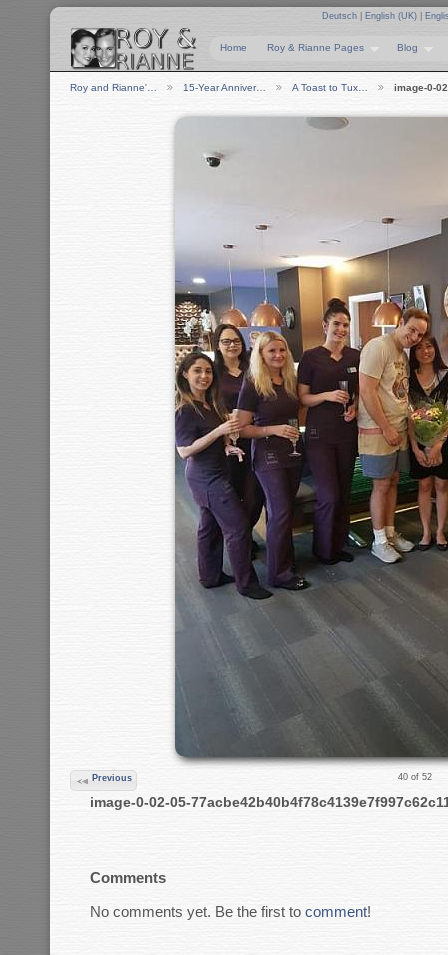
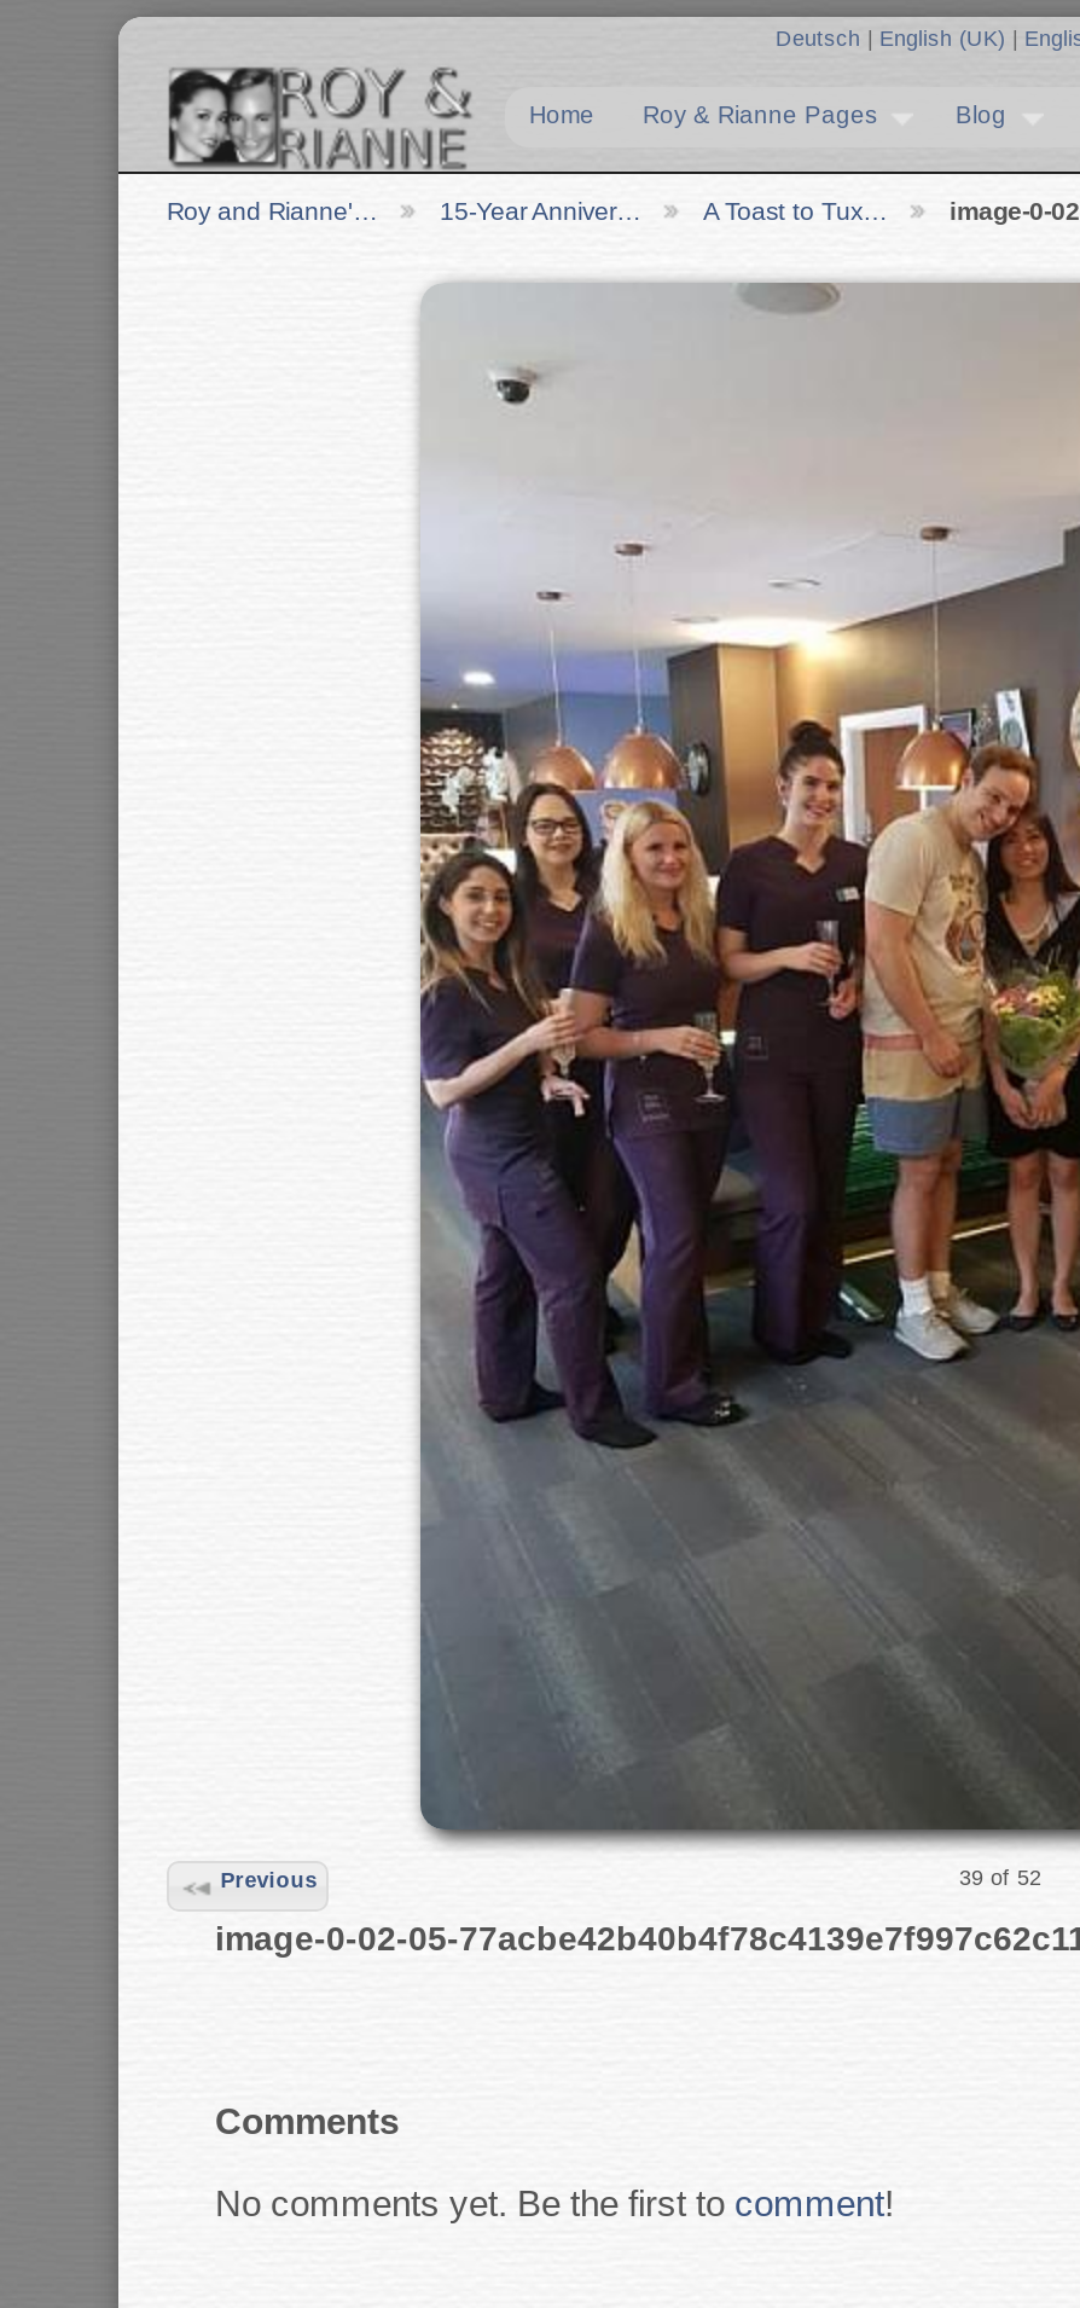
- 40 of 52
+ 39 of 52
